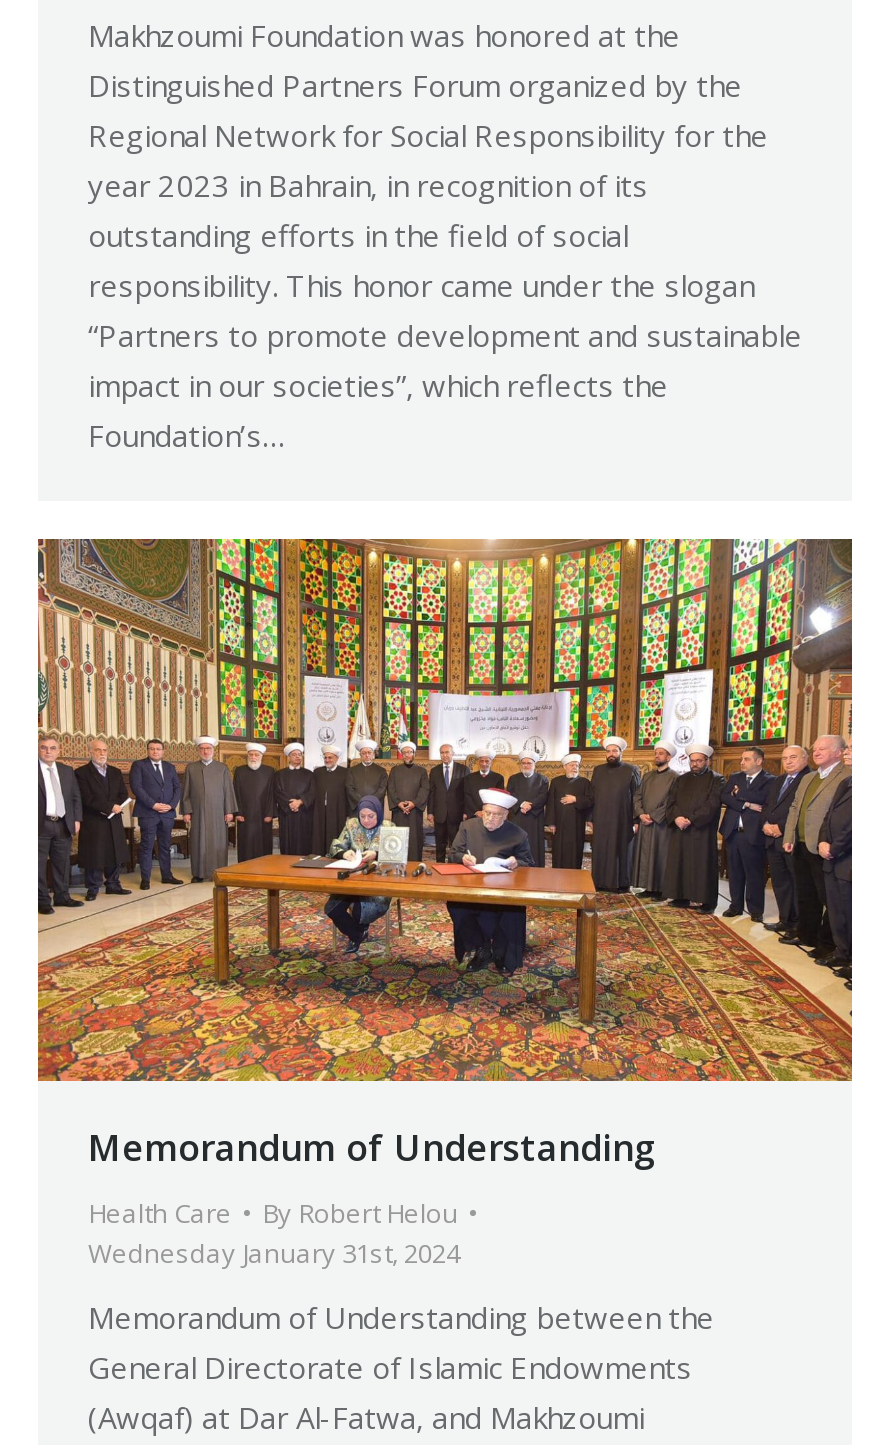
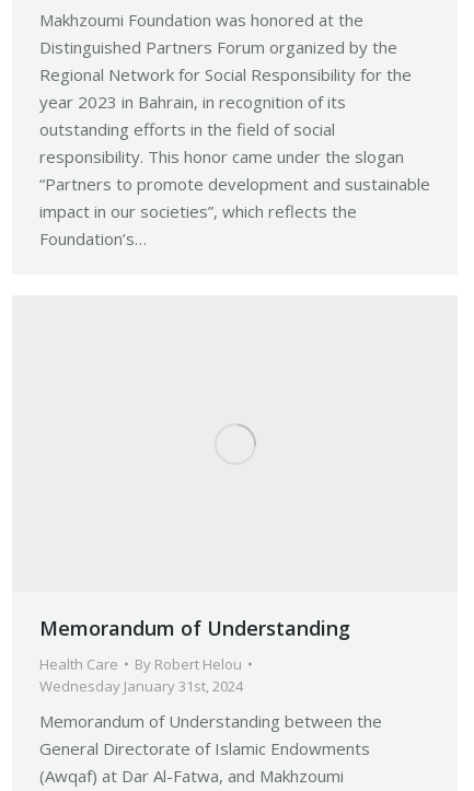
- [image]
